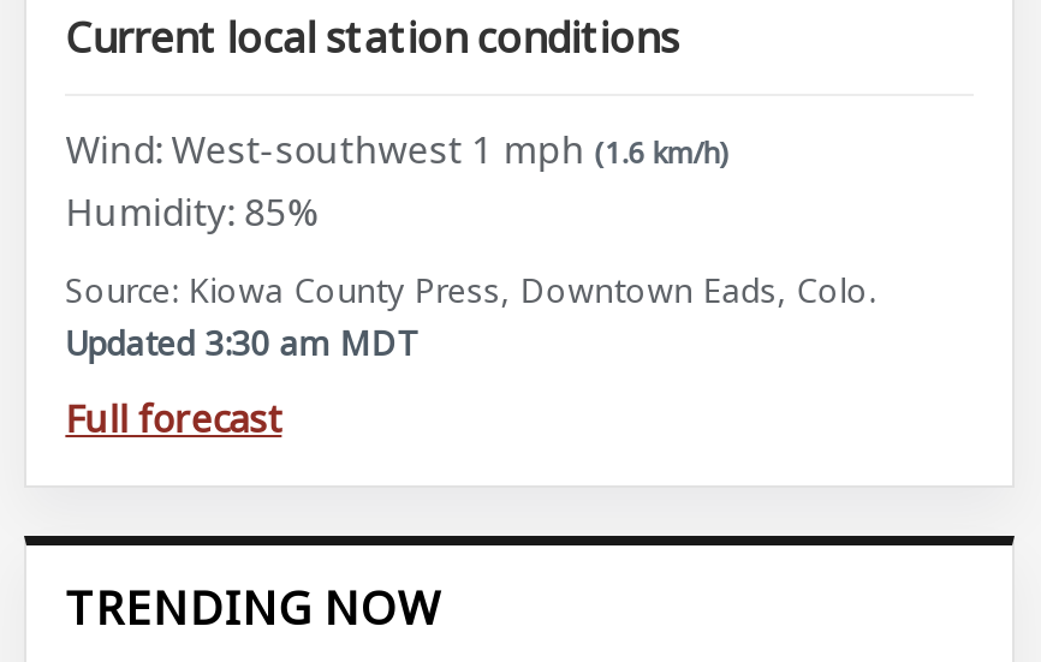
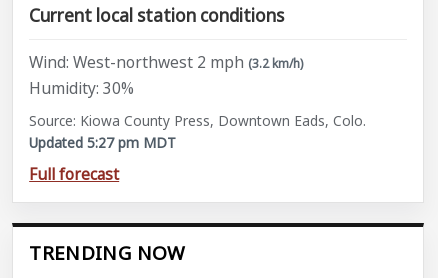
- Wind: West-southwest 1 mph (1.6 km/h)
+ Wind: West-northwest 2 mph (3.2 km/h)

- Humidity: 85%
+ Humidity: 30%

- Updated 3:30 am MDT
+ Updated 5:27 pm MDT
